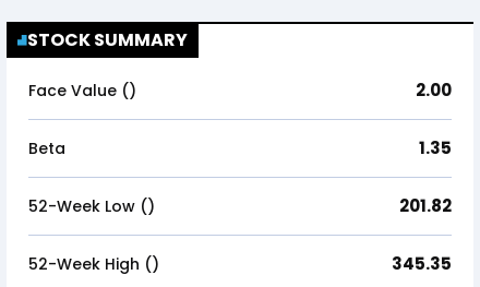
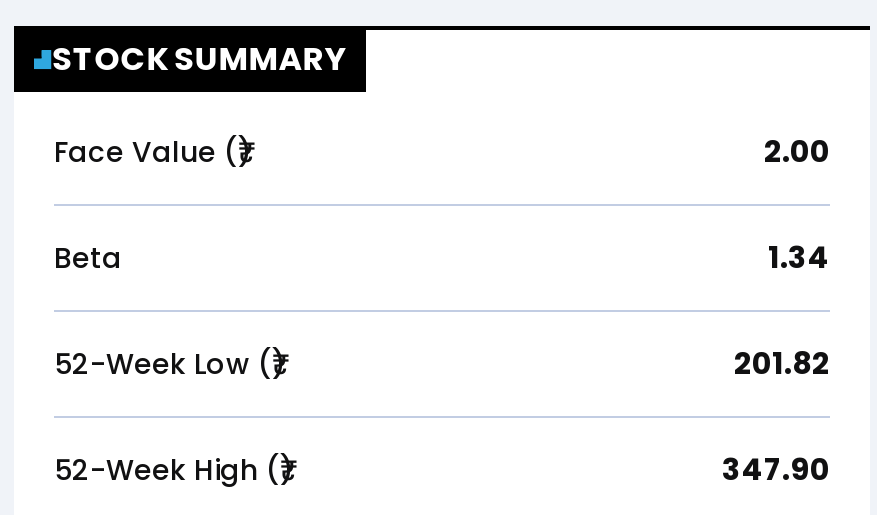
- 1.35
+ 1.34

- 345.35
+ 347.90
